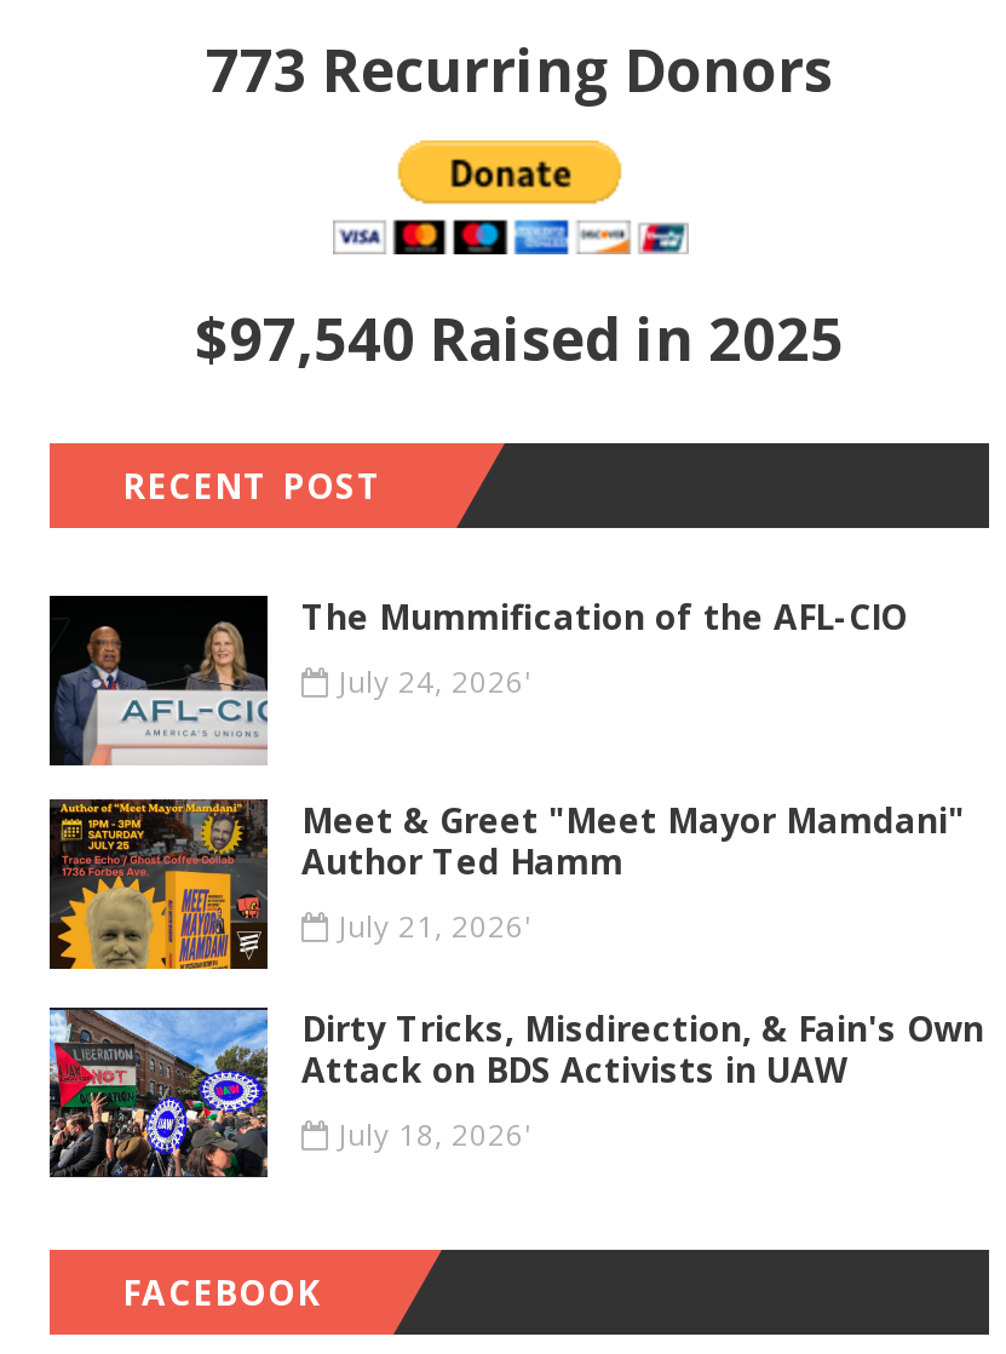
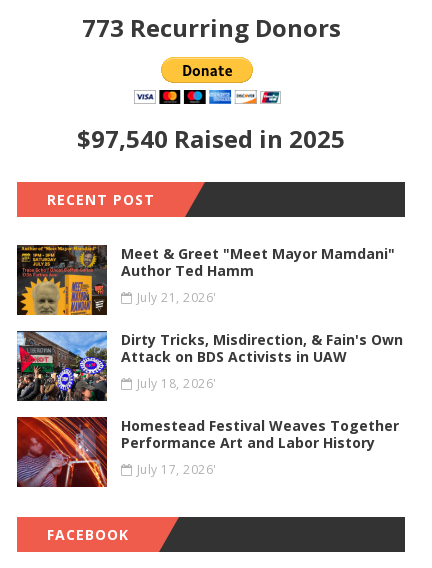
- [image]
- The Mummification of the AFL-CIO
- July 24, 2026'

moved up: [image] | Meet & Greet "Meet Mayor Mamdani" | Author Ted Hamm | July 21, 2026' | Dirty Tricks, Misdirection, & Fain's Own | Attack on BDS Activists in UAW | July 18, 2026'

+ [image]
+ Homestead Festival Weaves Together
+ Performance Art and Labor History
+ July 17, 2026'
